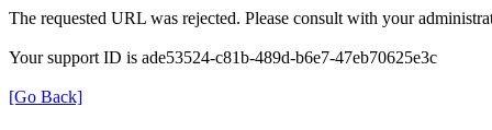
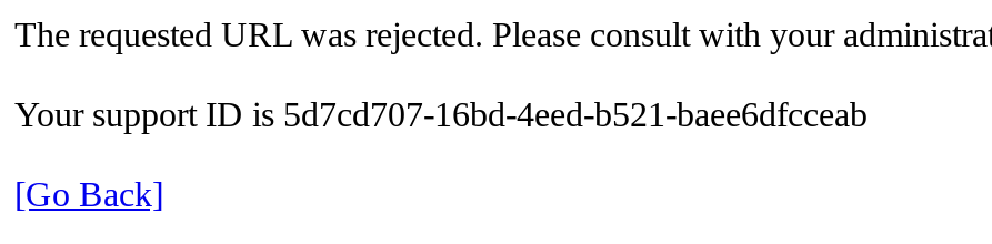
- Your support ID is ade53524-c81b-489d-b6e7-47eb70625e3c
+ Your support ID is 5d7cd707-16bd-4eed-b521-baee6dfcceab
